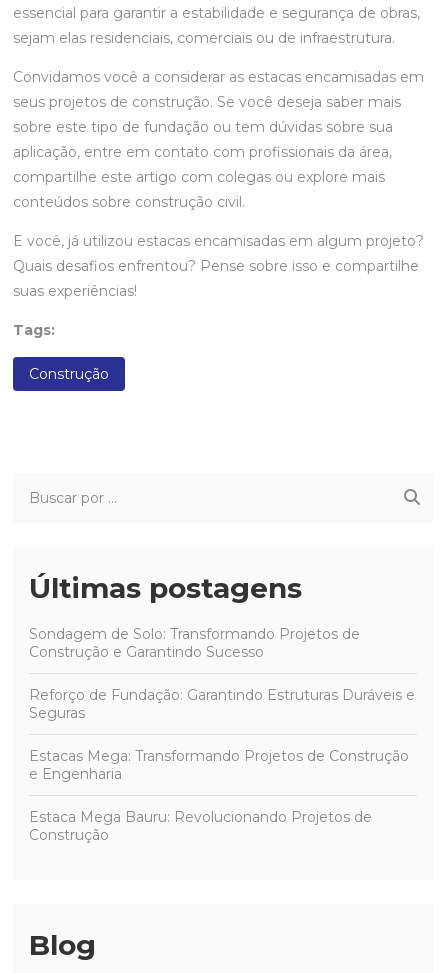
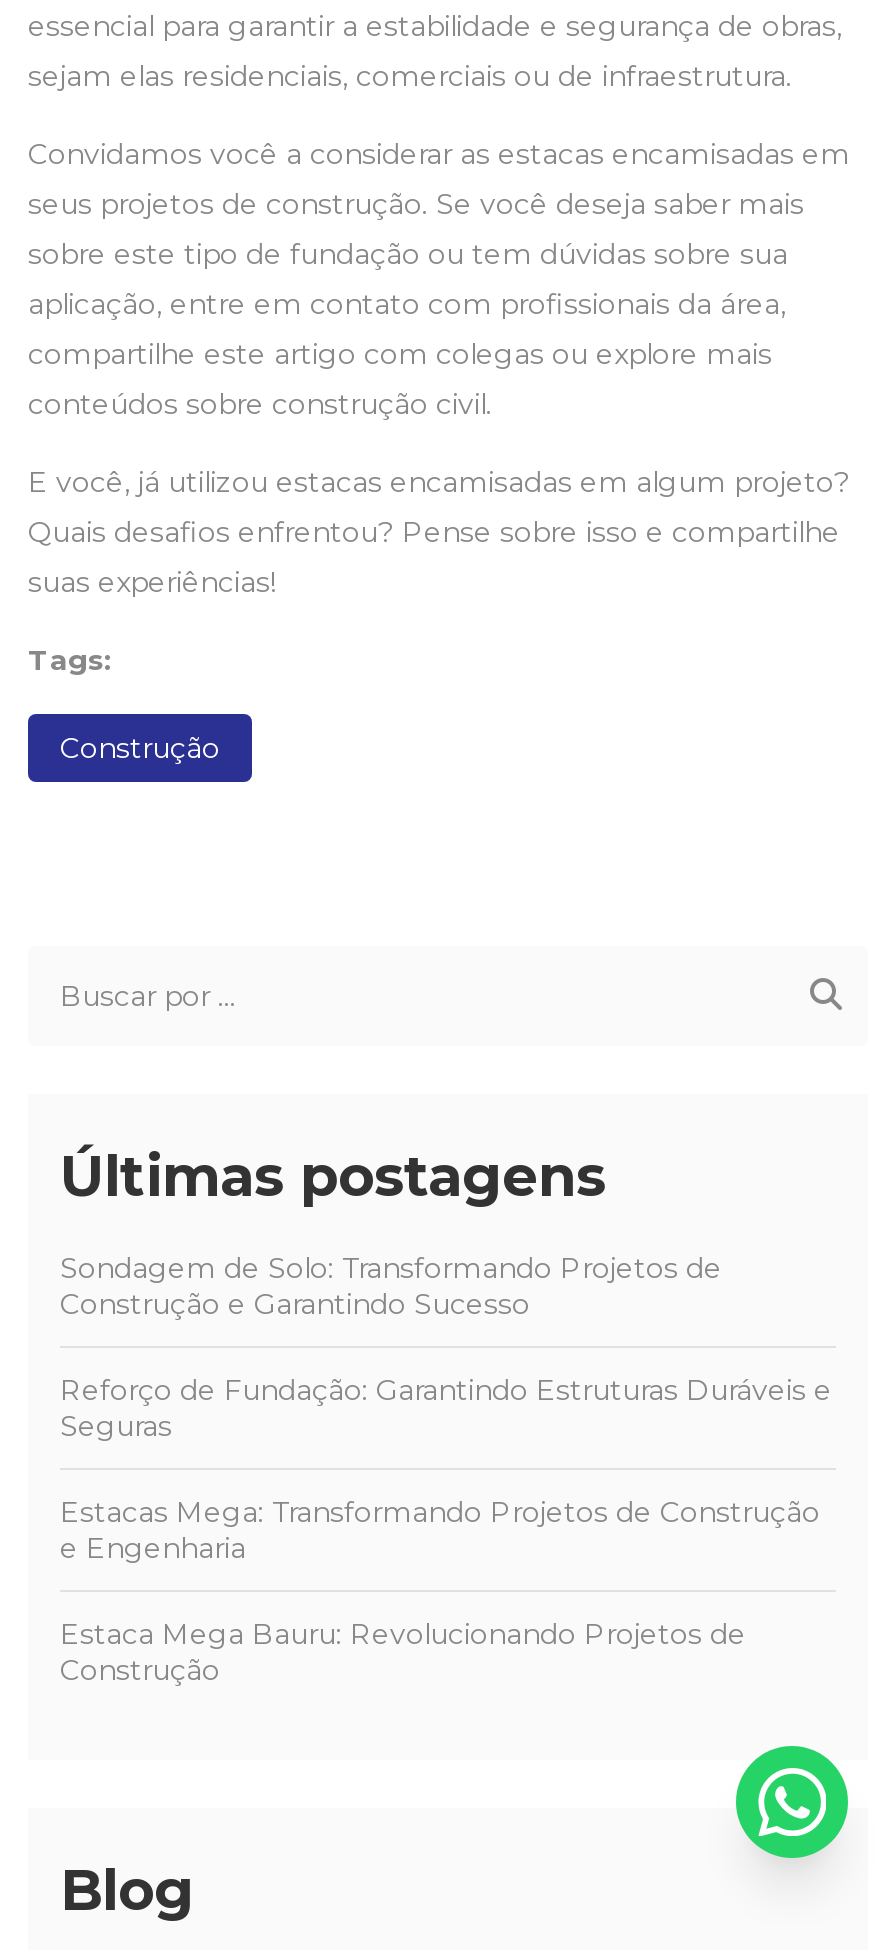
+ [image]
